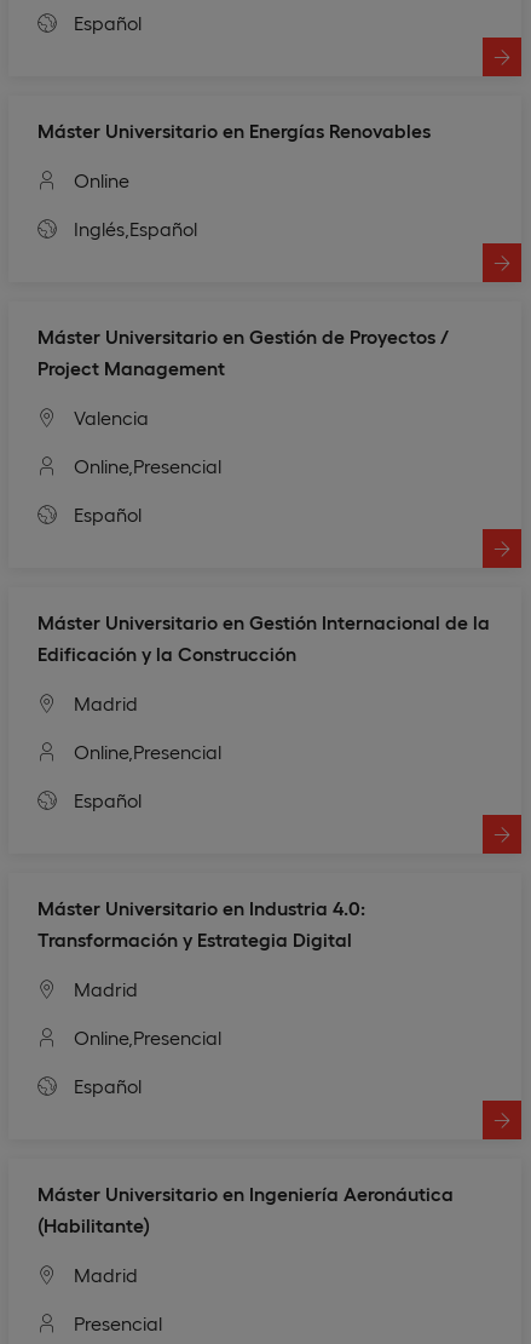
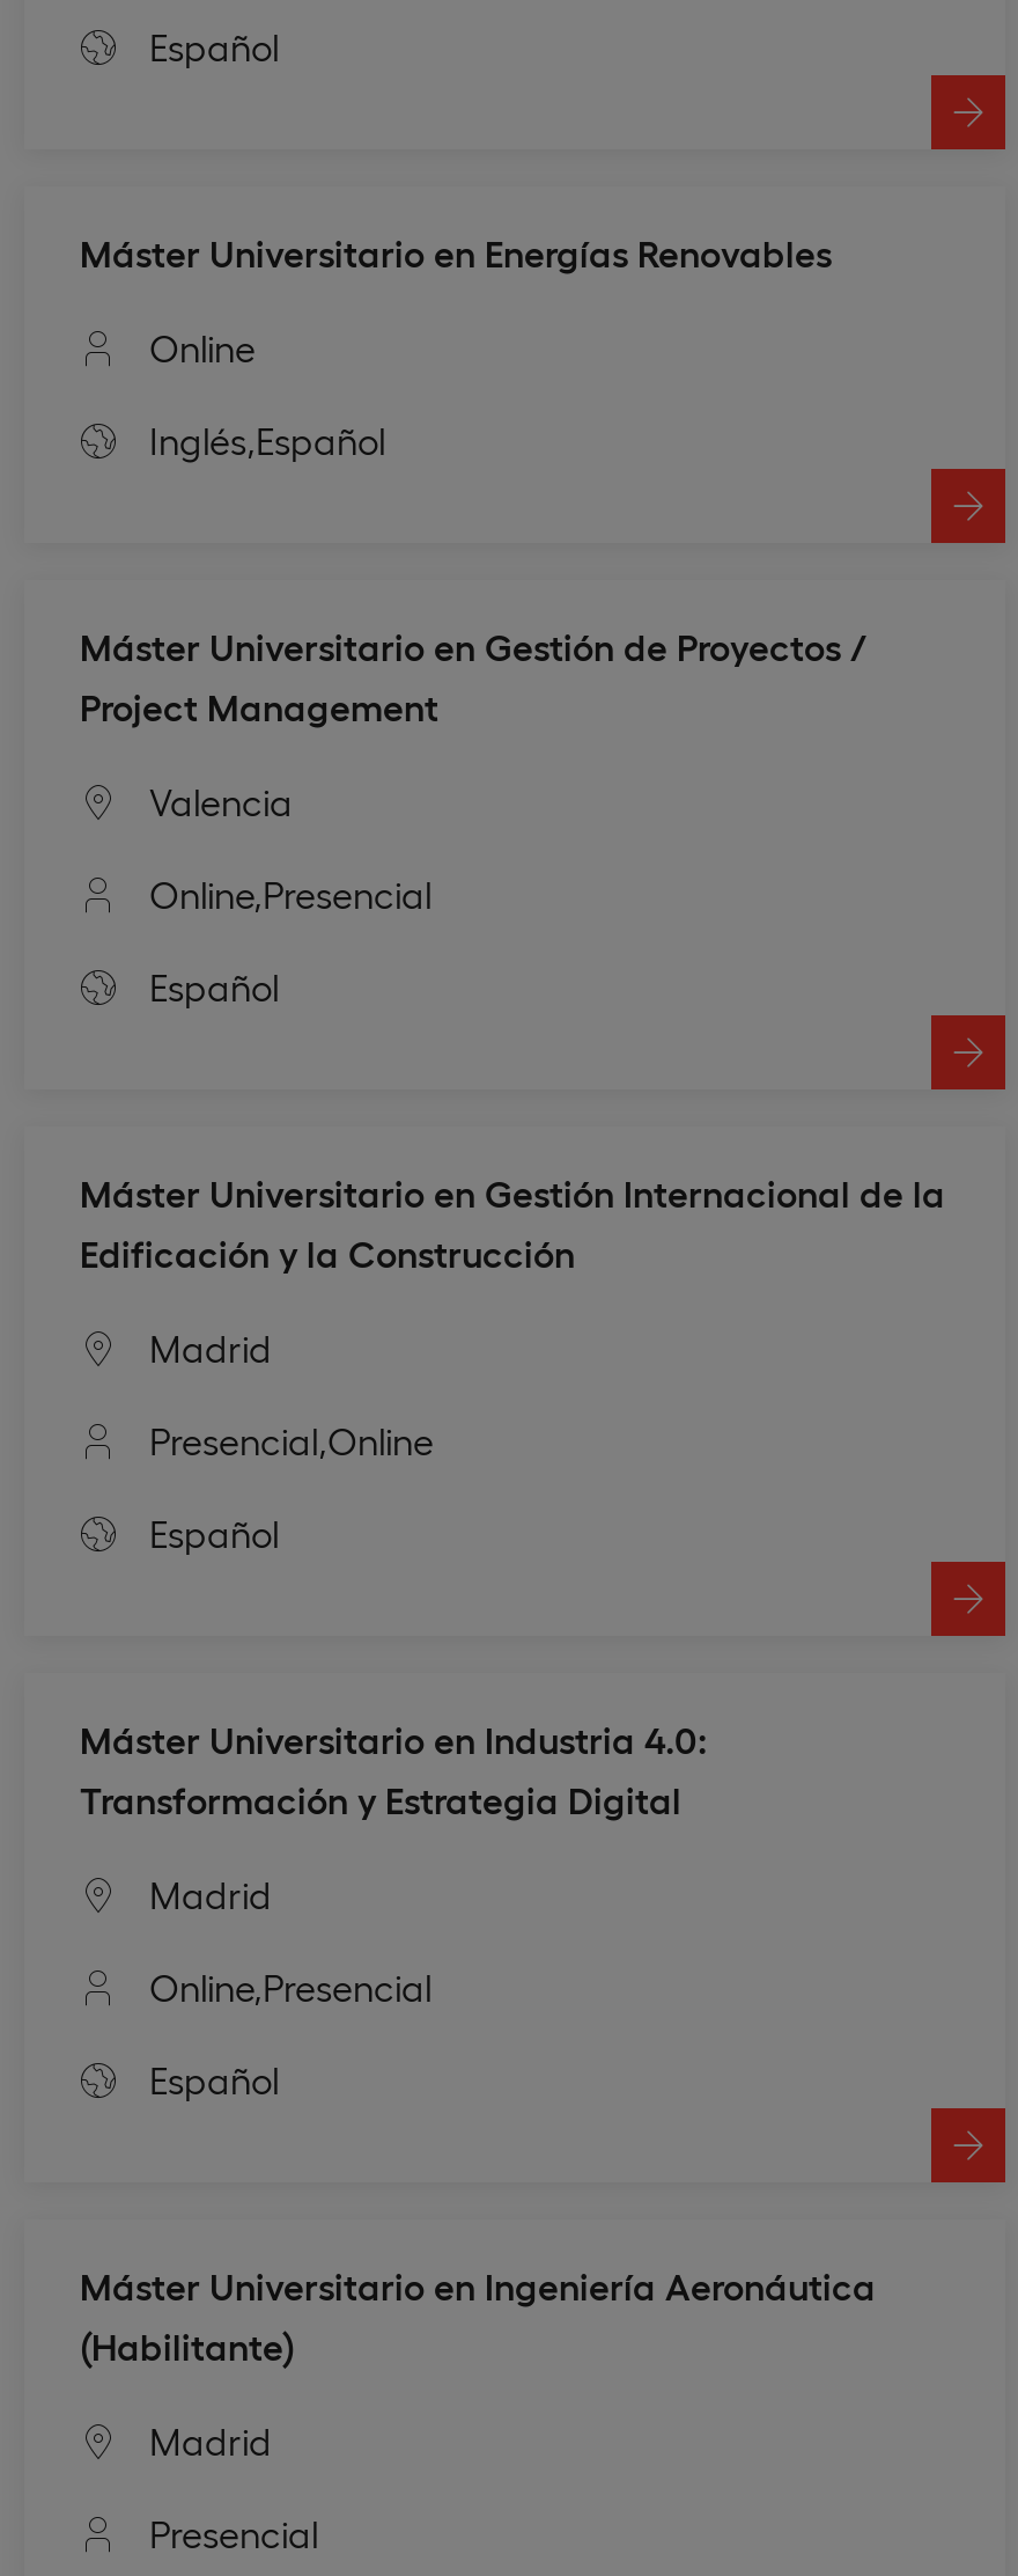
- Online,Presencial
+ Presencial,Online
